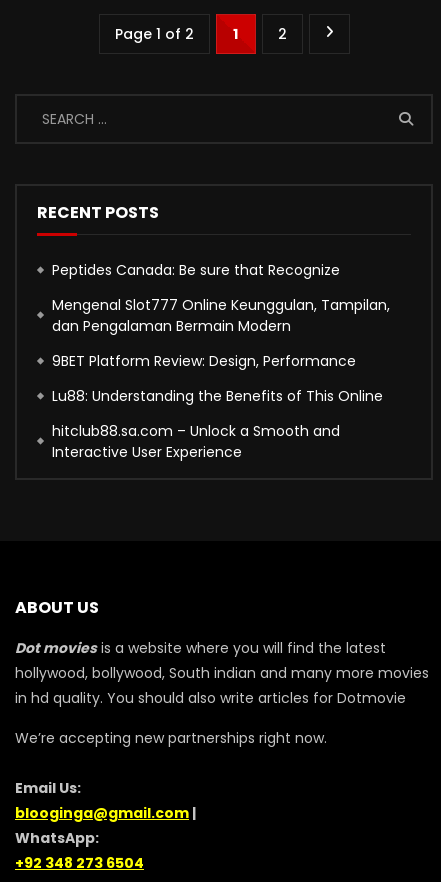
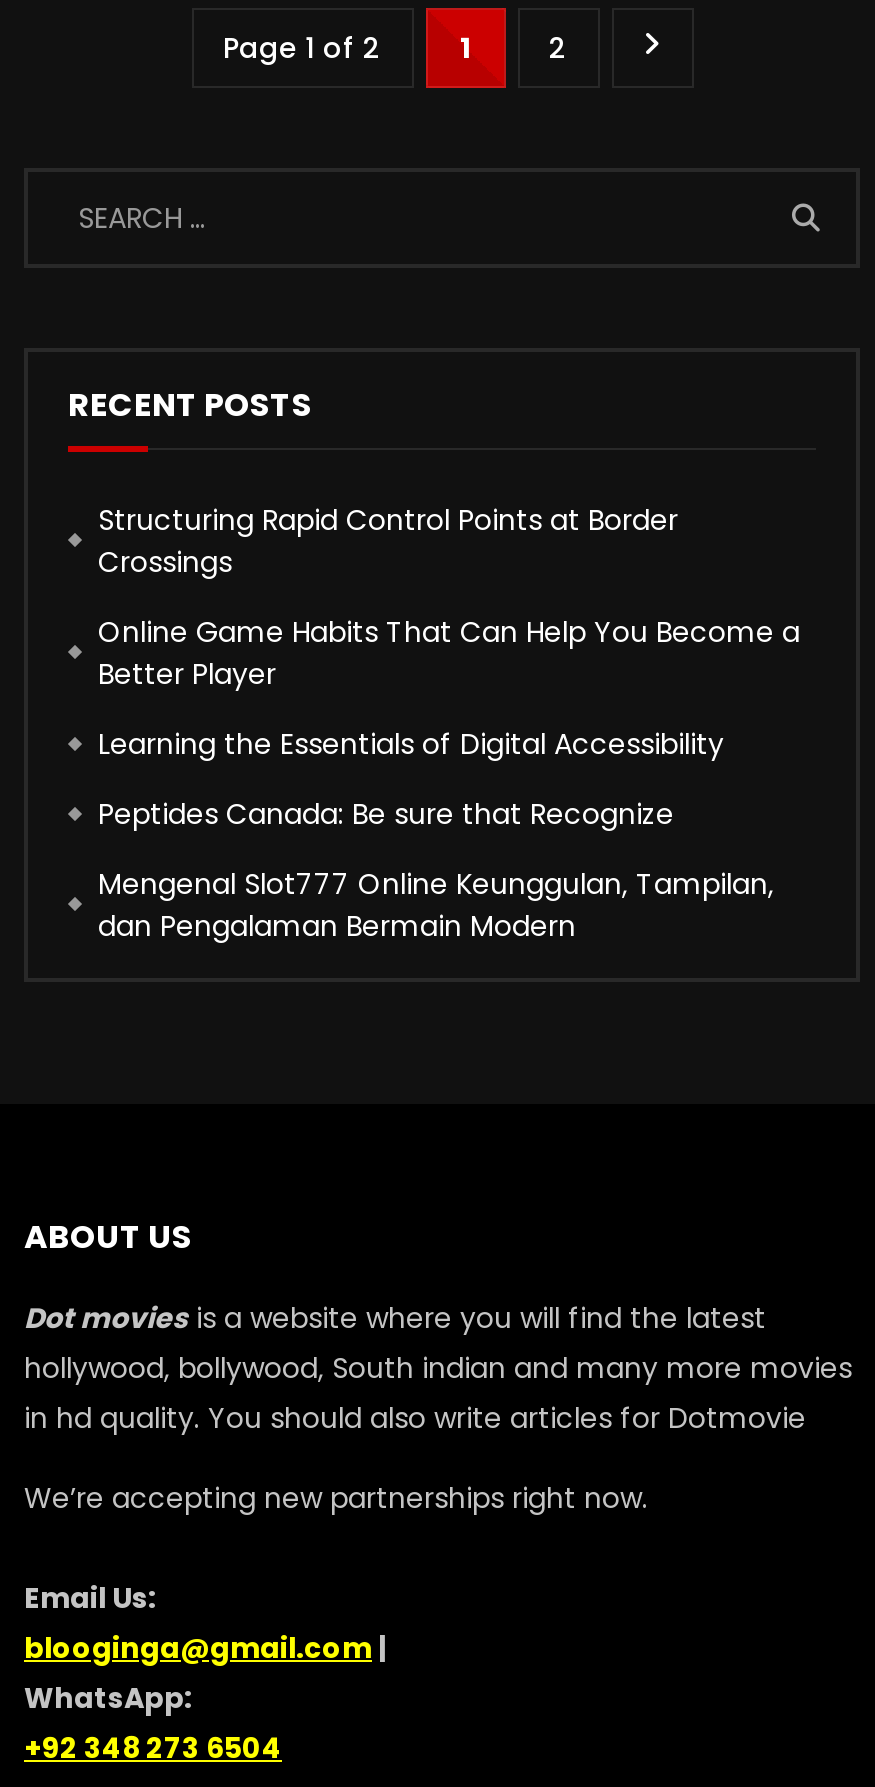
+ Structuring Rapid Control Points at Border
+ Crossings
+ Online Game Habits That Can Help You Become a
+ Better Player
+ Learning the Essentials of Digital Accessibility

moved down: Peptides Canada: Be sure that Recognize | Mengenal Slot777 Online Keunggulan, Tampilan, | dan Pengalaman Bermain Modern

- 9BET Platform Review: Design, Performance
- Lu88: Understanding the Benefits of This Online
- hitclub88.sa.com – Unlock a Smooth and
- Interactive User Experience
